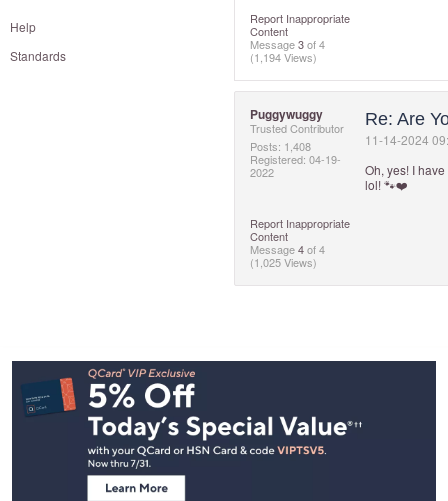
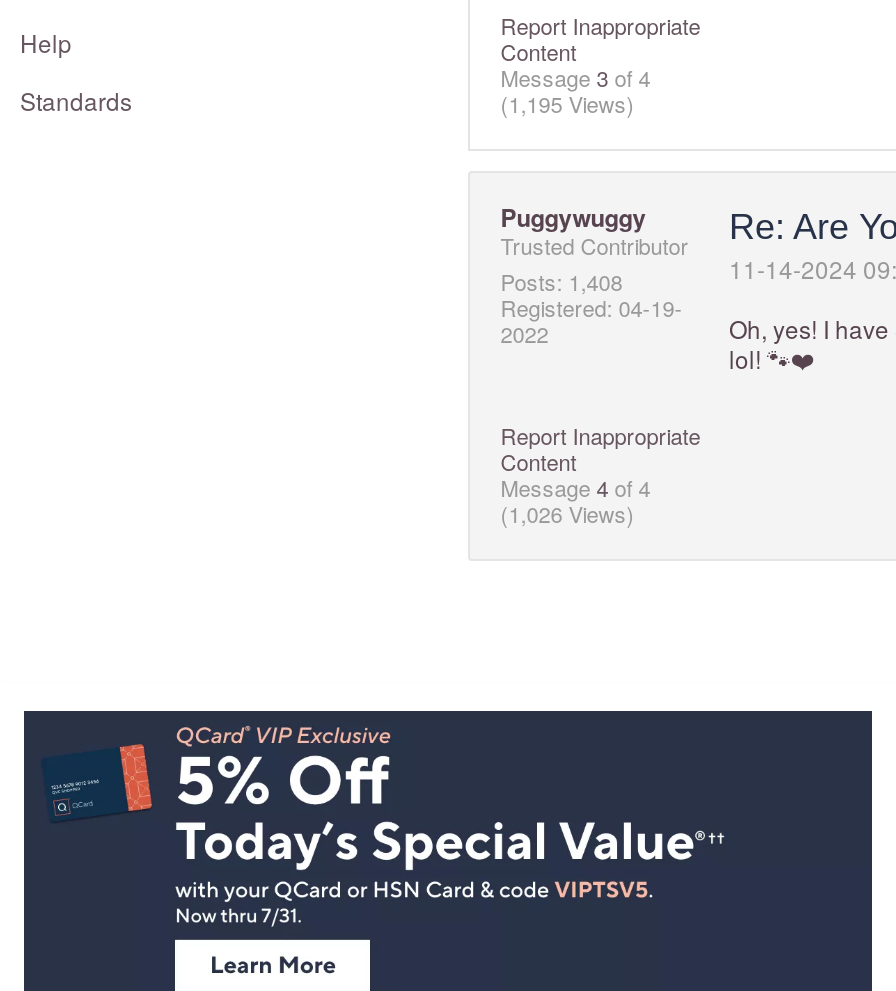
- (1,194 Views)
+ (1,195 Views)

- (1,025 Views)
+ (1,026 Views)
